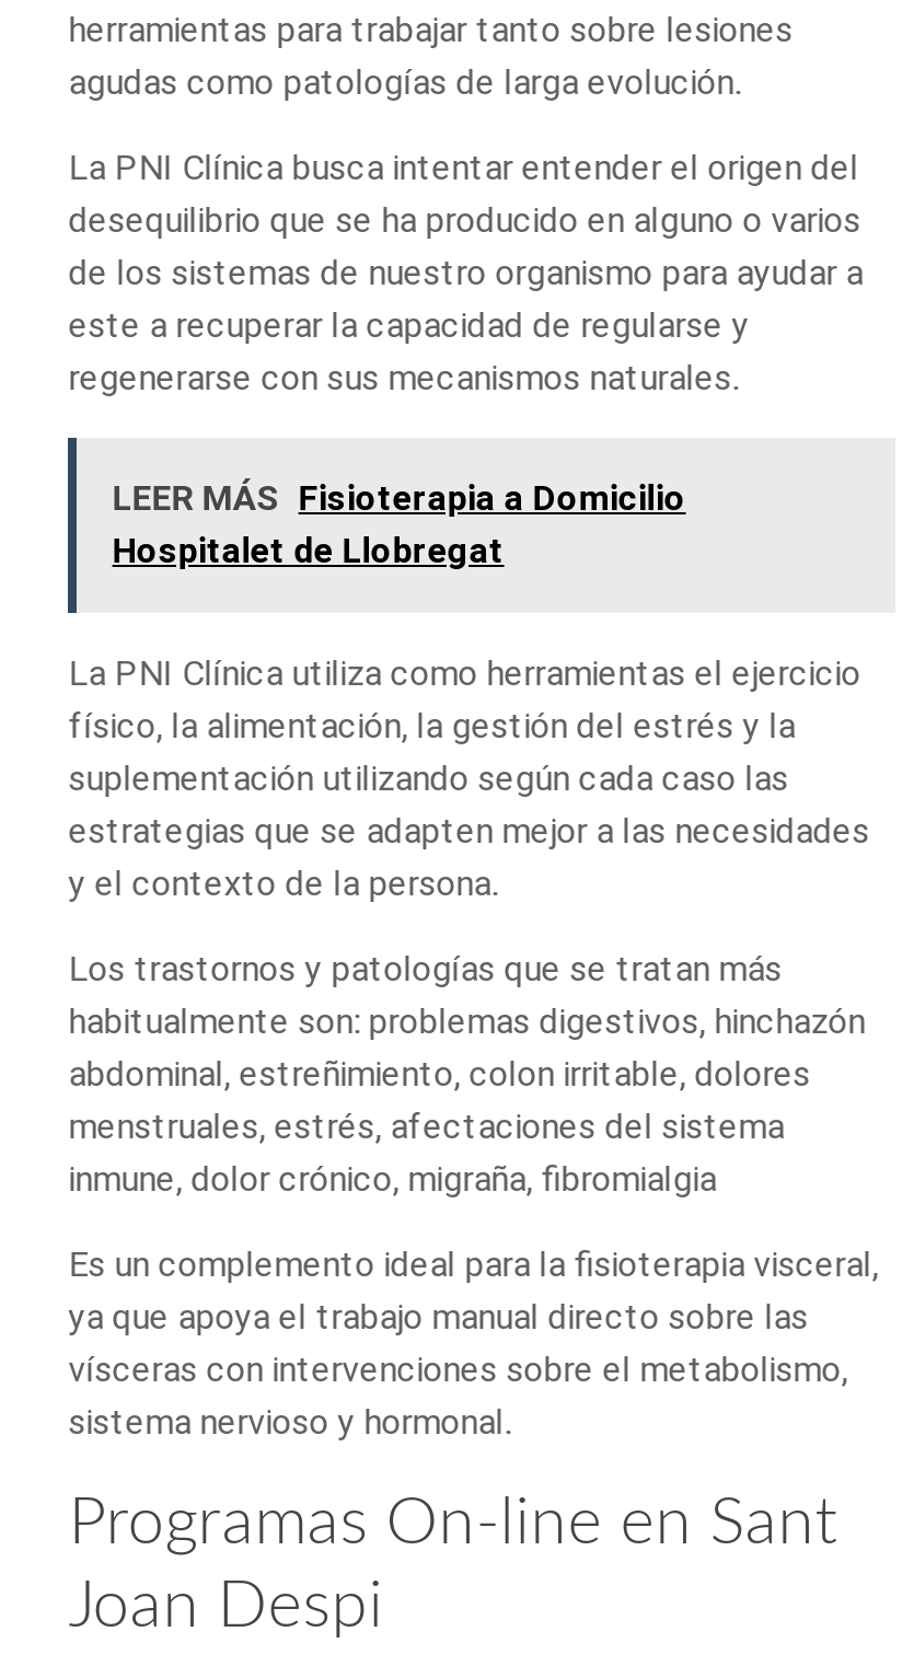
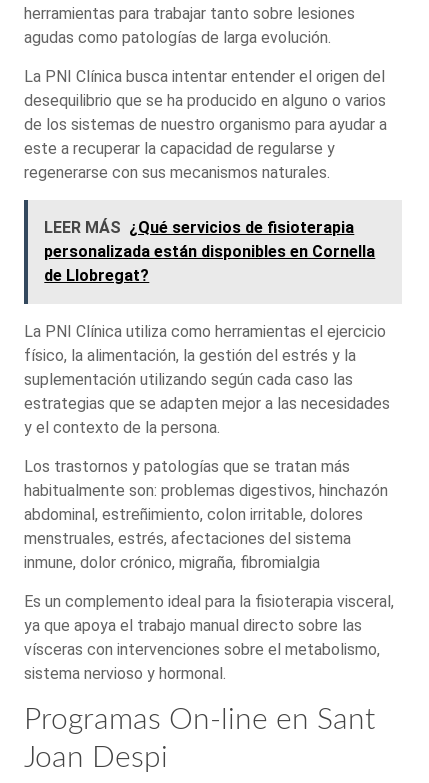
- LEER MÁS Fisioterapia a Domicilio
- Hospitalet de Llobregat
+ LEER MÁS ¿Qué servicios de fisioterapia
+ personalizada están disponibles en Cornella
+ de Llobregat?
